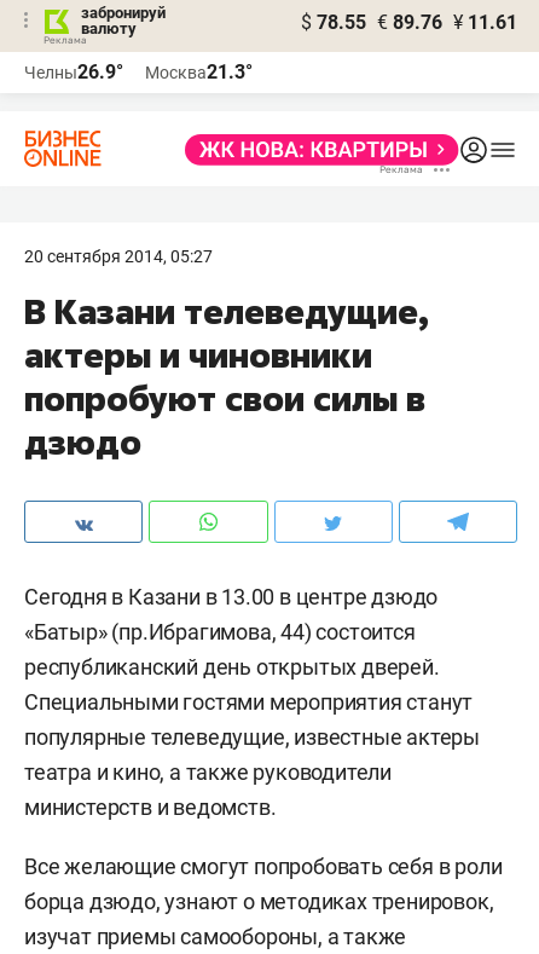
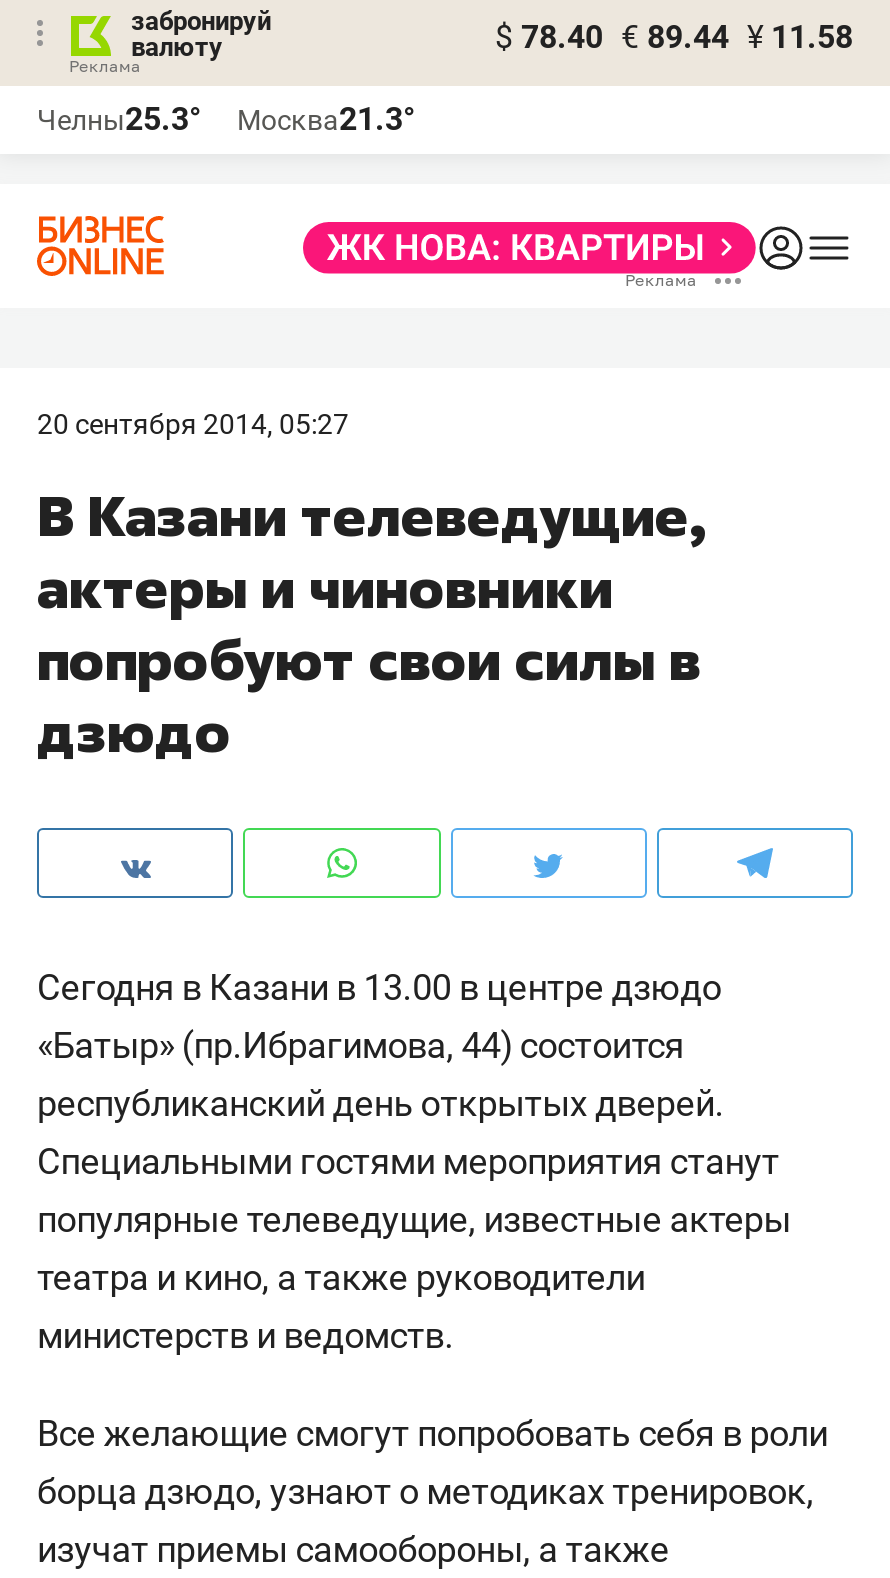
- $ 78.55 € 89.76 ¥ 11.61
+ $ 78.40 € 89.44 ¥ 11.58

- Челны26.9° Москва21.3°
+ Челны25.3° Москва21.3°
